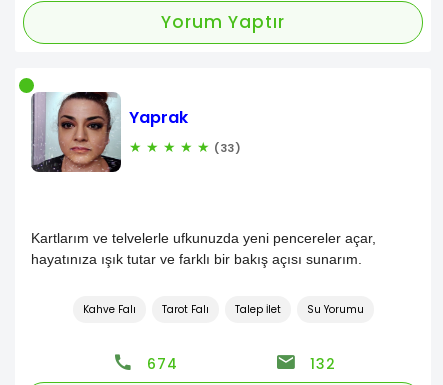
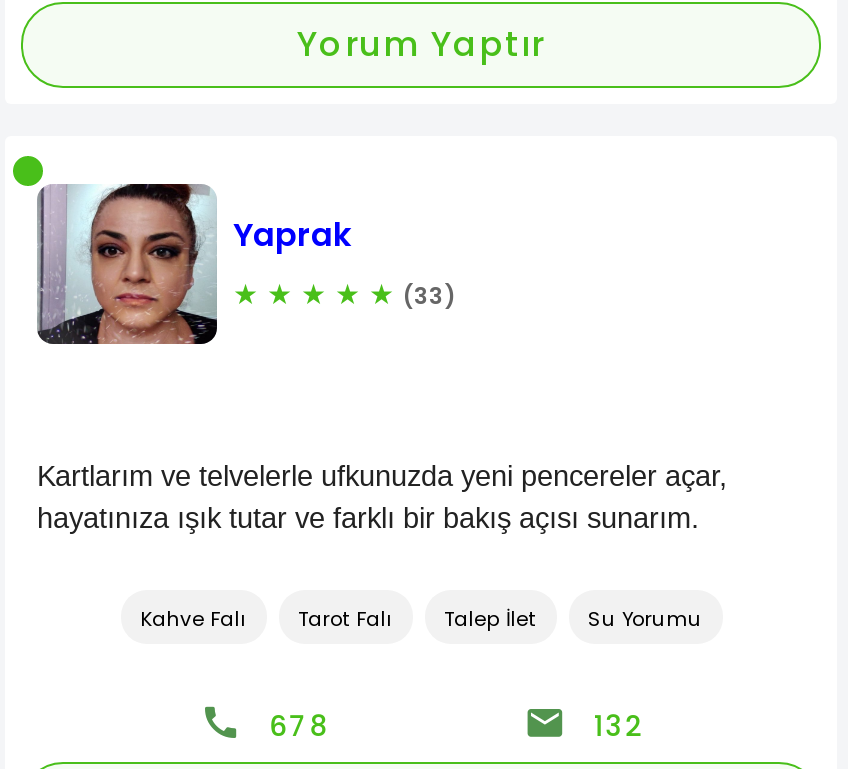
- 674
+ 678
